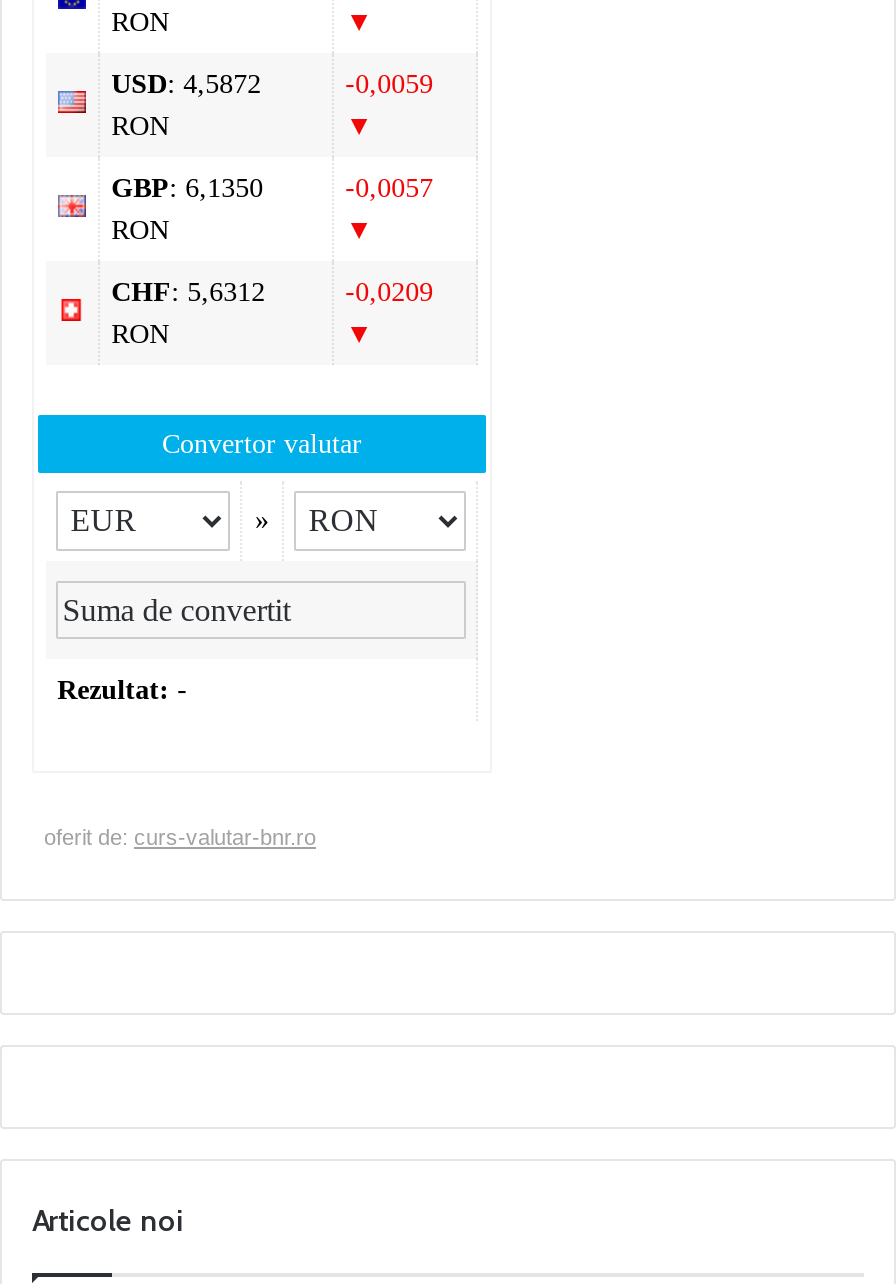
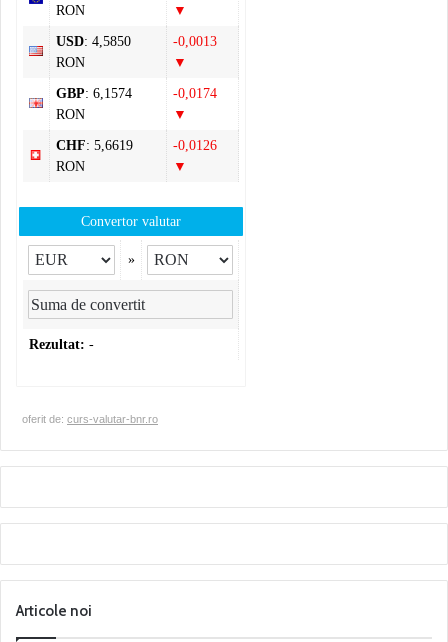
- USD: 4,5872
+ USD: 4,5850

- -0,0059
+ -0,0013

- GBP: 6,1350
+ GBP: 6,1574

- -0,0057
+ -0,0174

- CHF: 5,6312
+ CHF: 5,6619

- -0,0209
+ -0,0126
